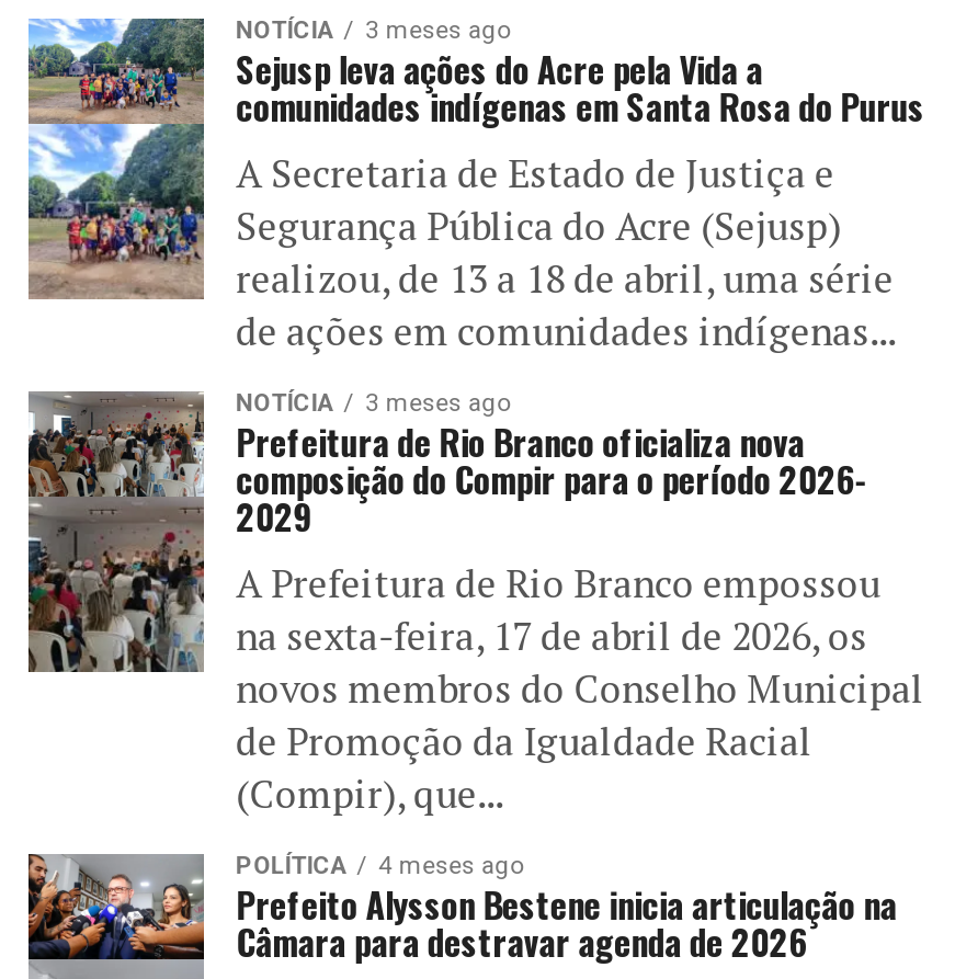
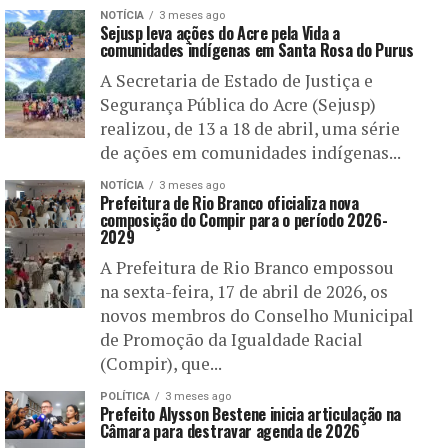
- POLÍTICA 4 meses ago
+ POLÍTICA 3 meses ago
